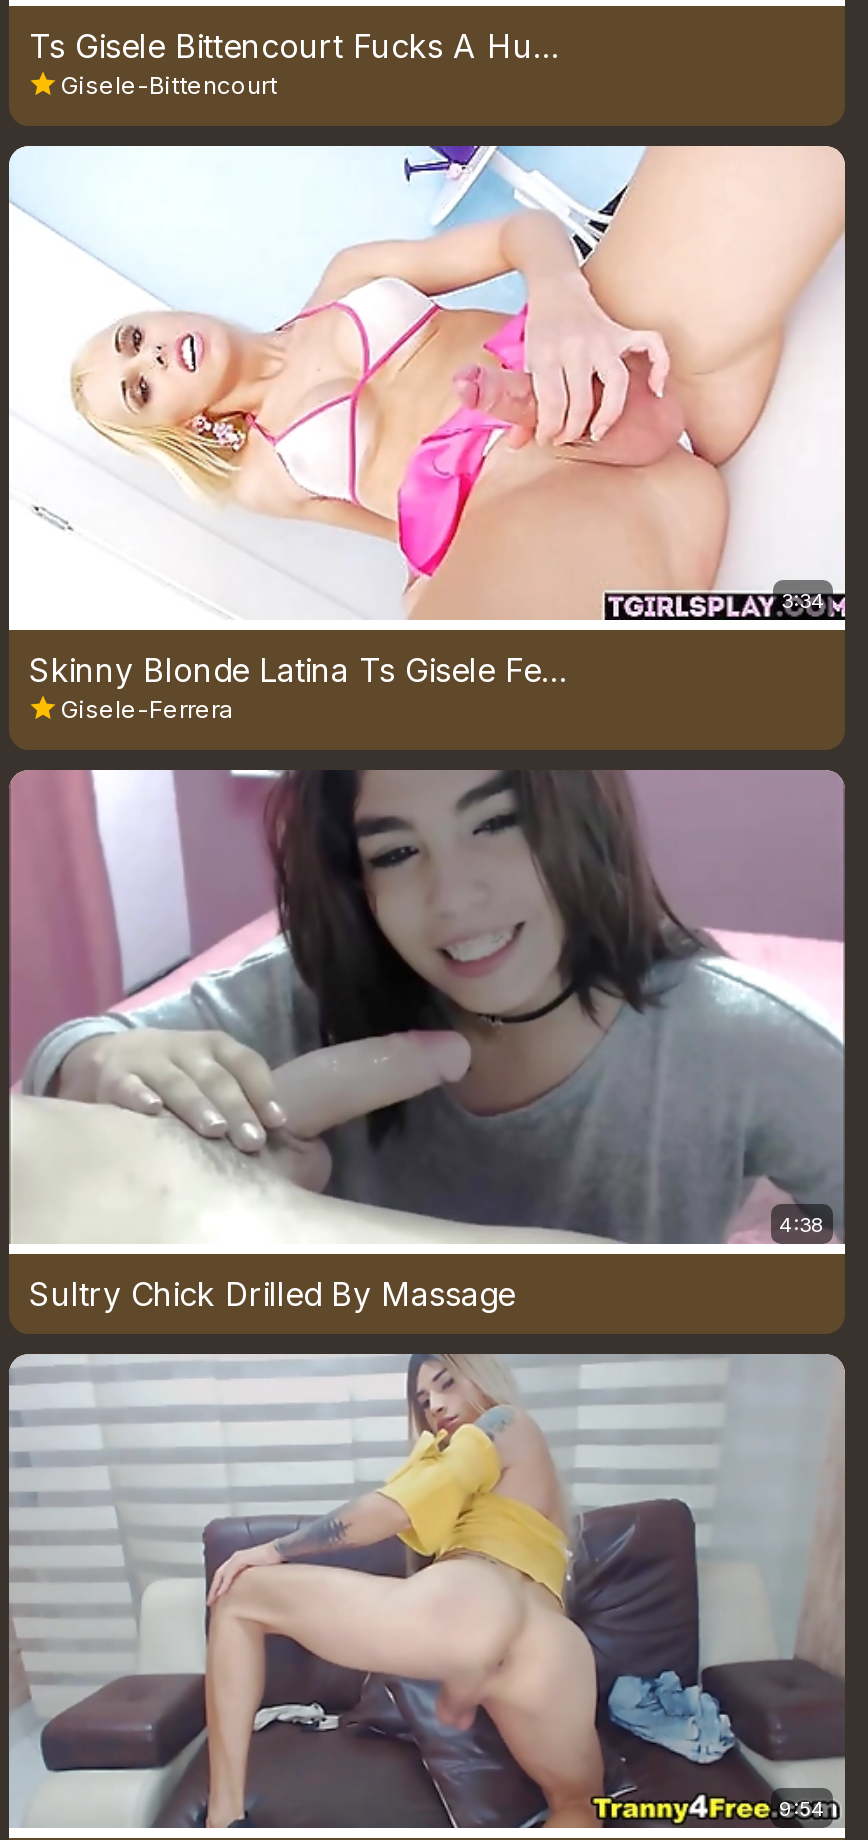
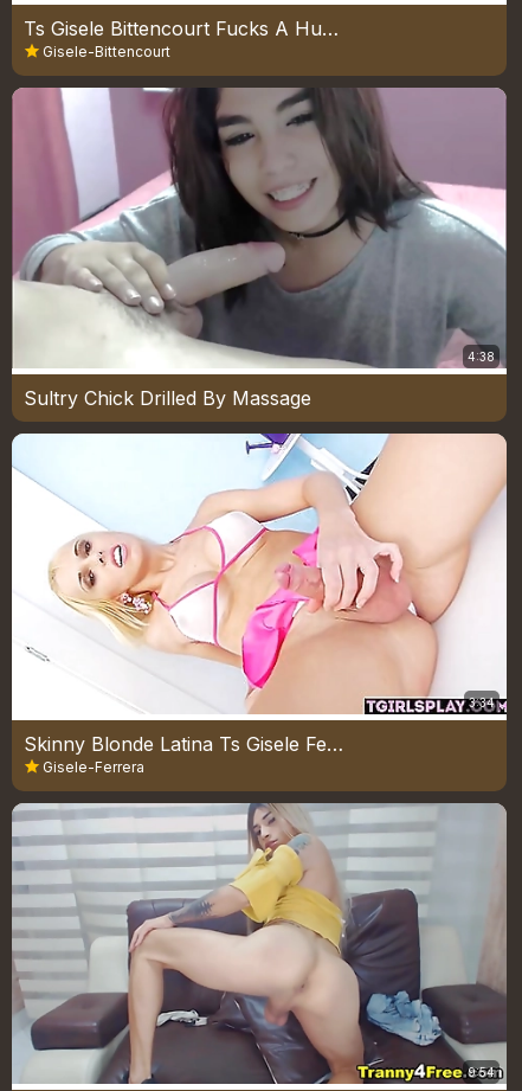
moved down: [image] | 3:34 | Gisele-Ferrera

moved up: [image] | 4:38 | Sultry Chick Drilled By Massage
